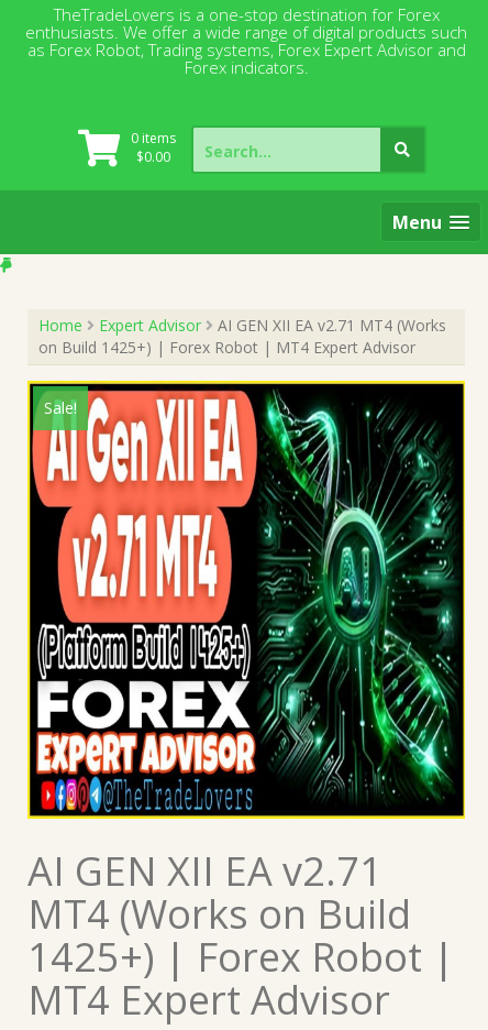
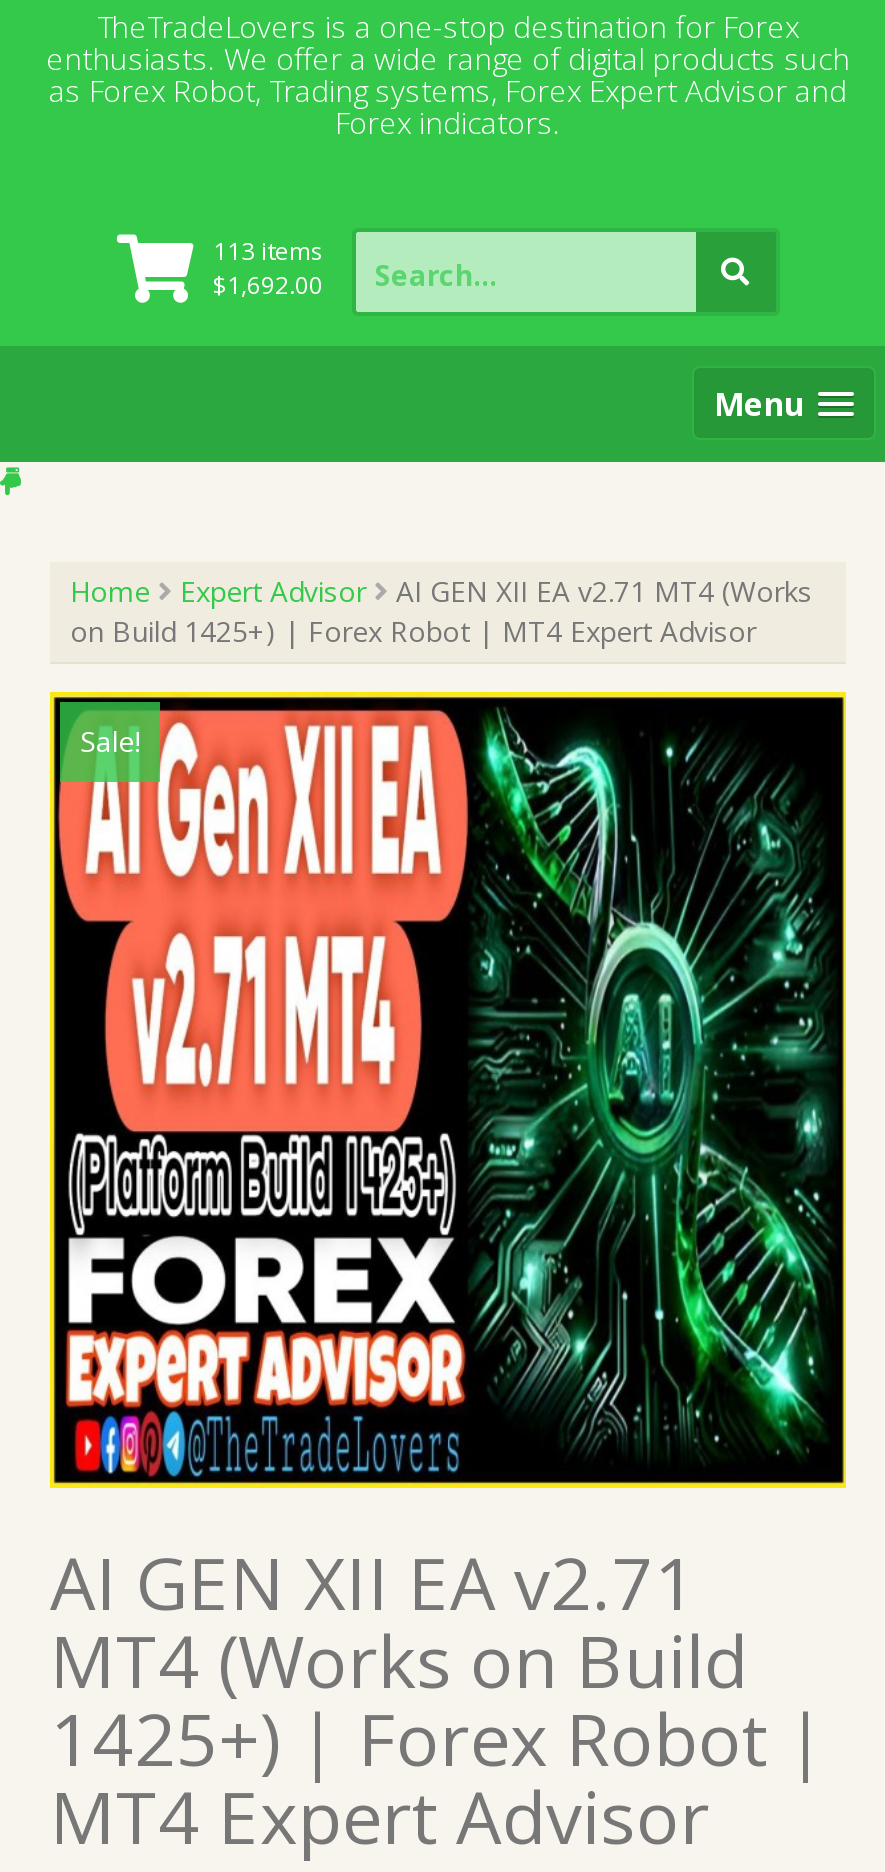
- [image]
- 0 items
+ [image]
+ 113 items

- $0.00
+ $1,692.00
